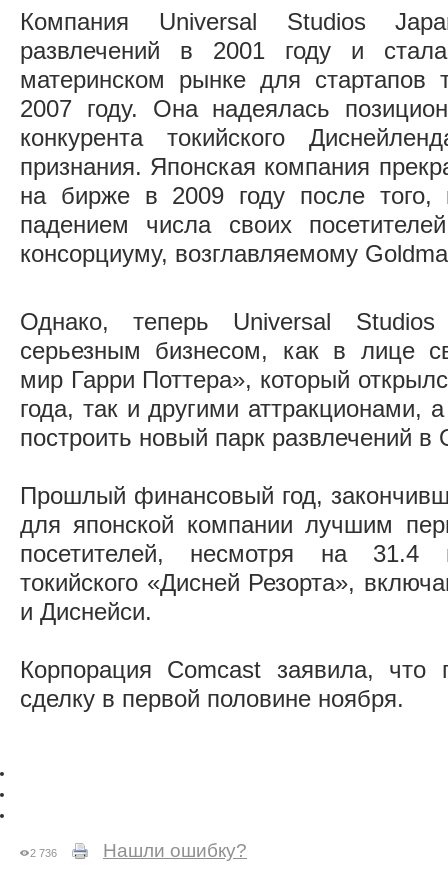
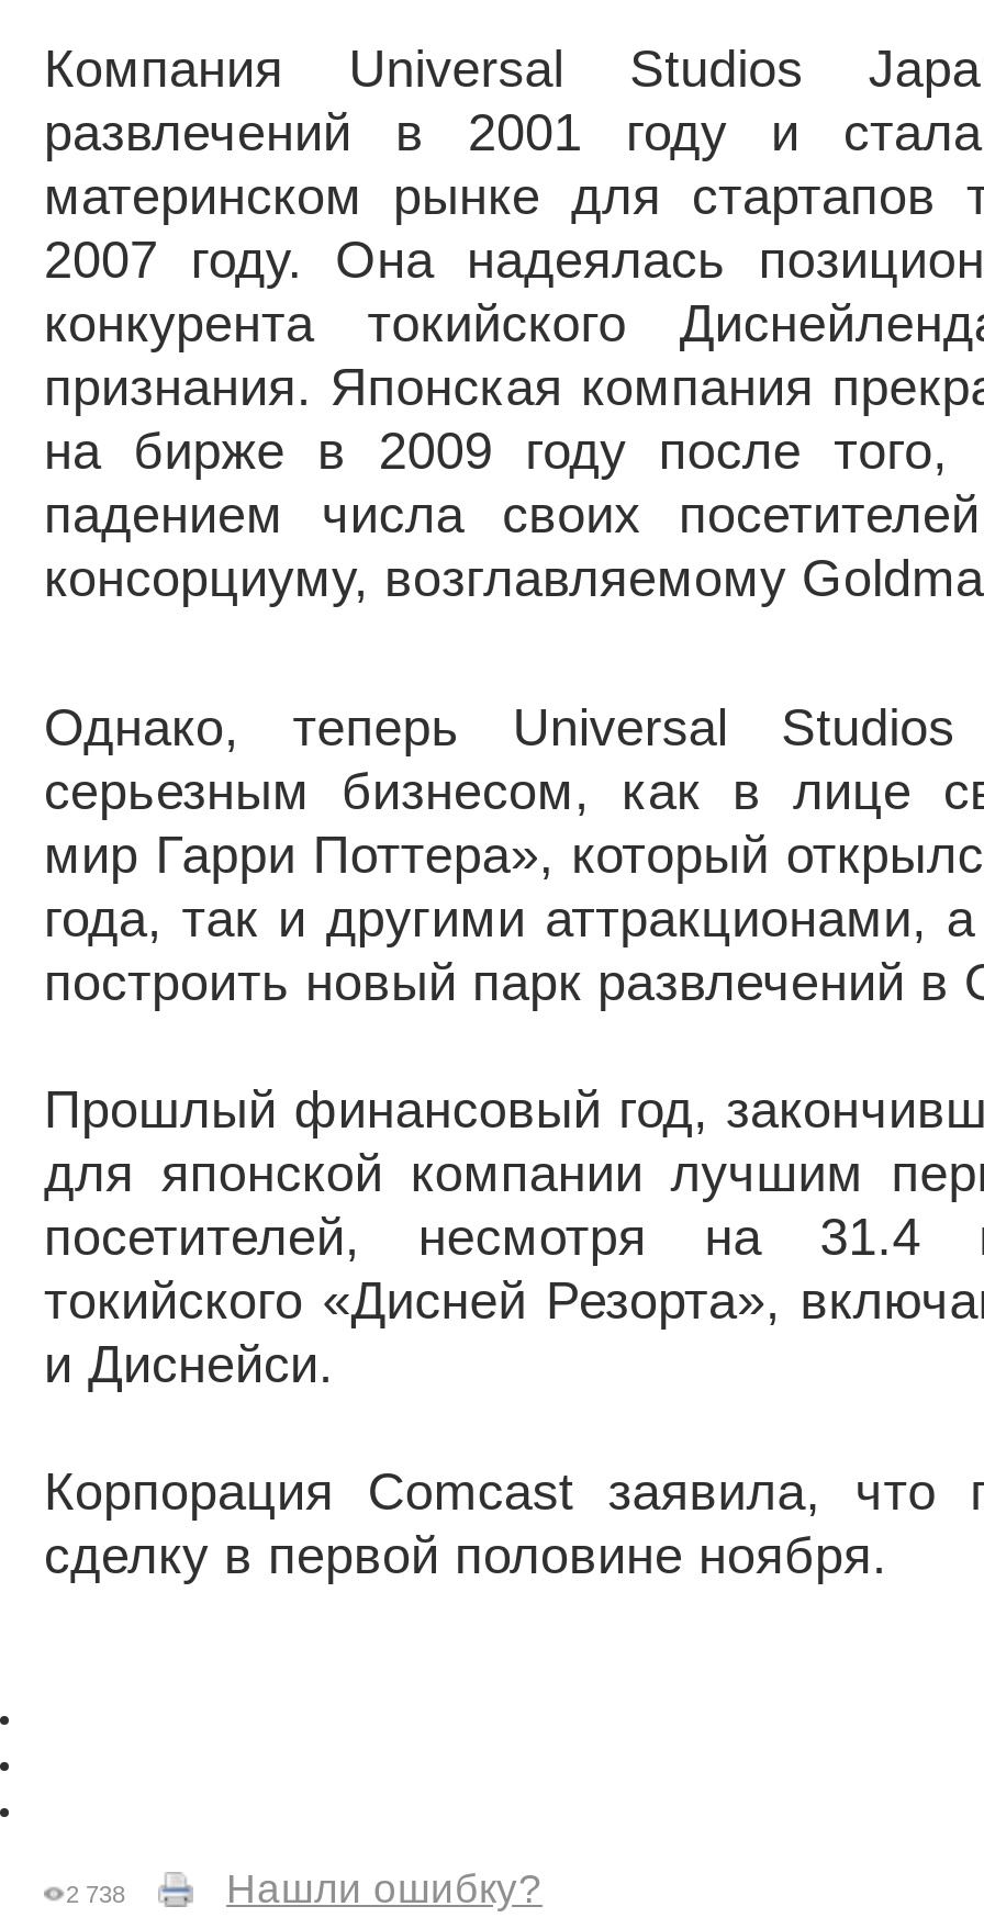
- 2 736
+ 2 738
